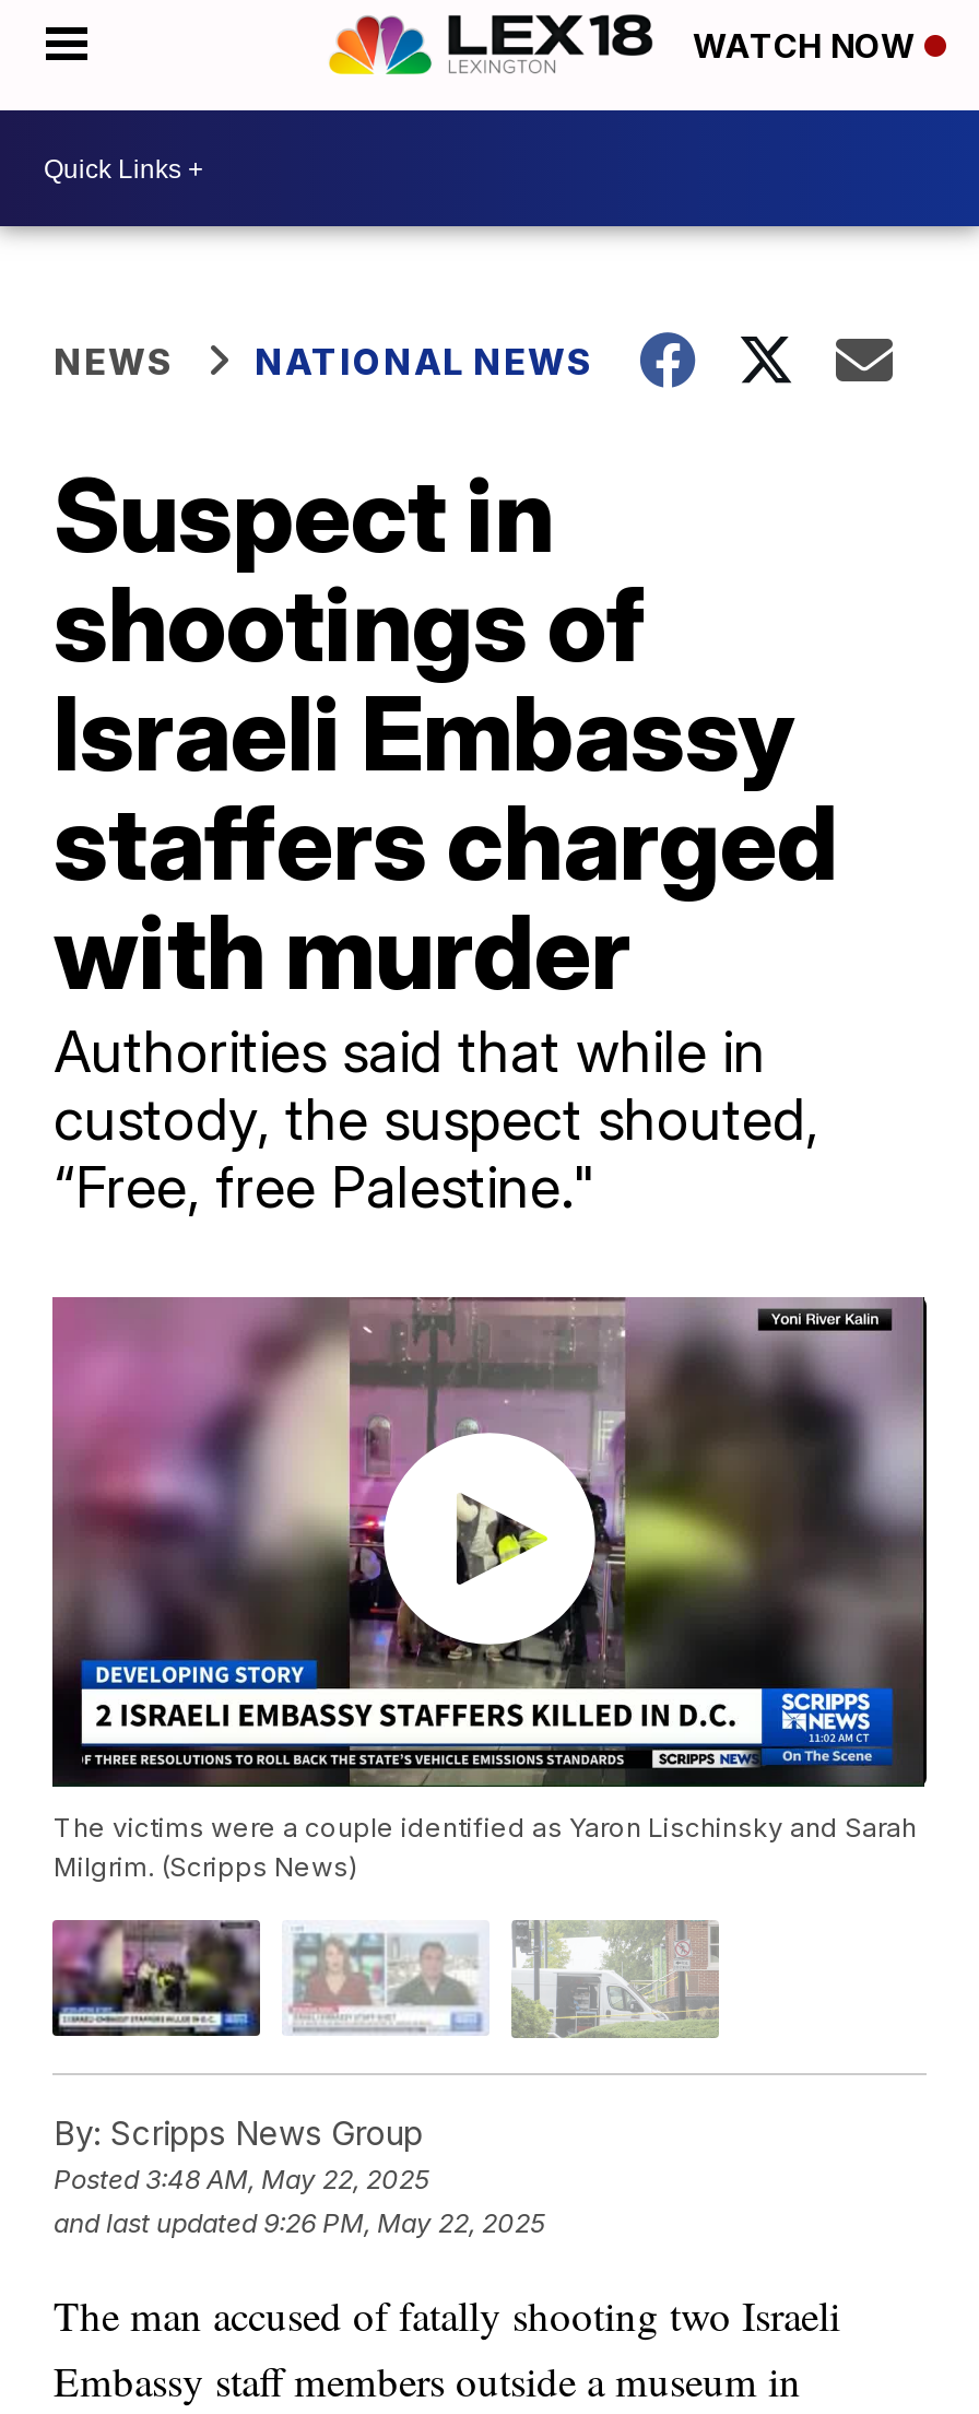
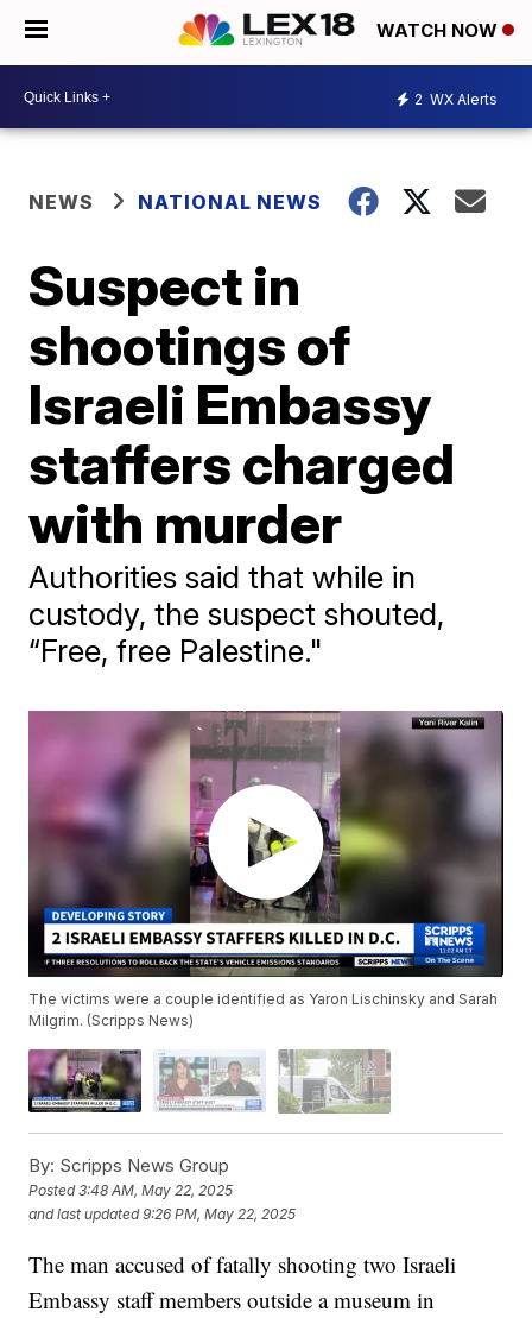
+ 2 WX Alerts
